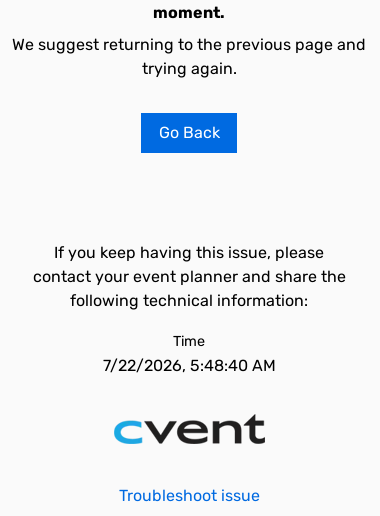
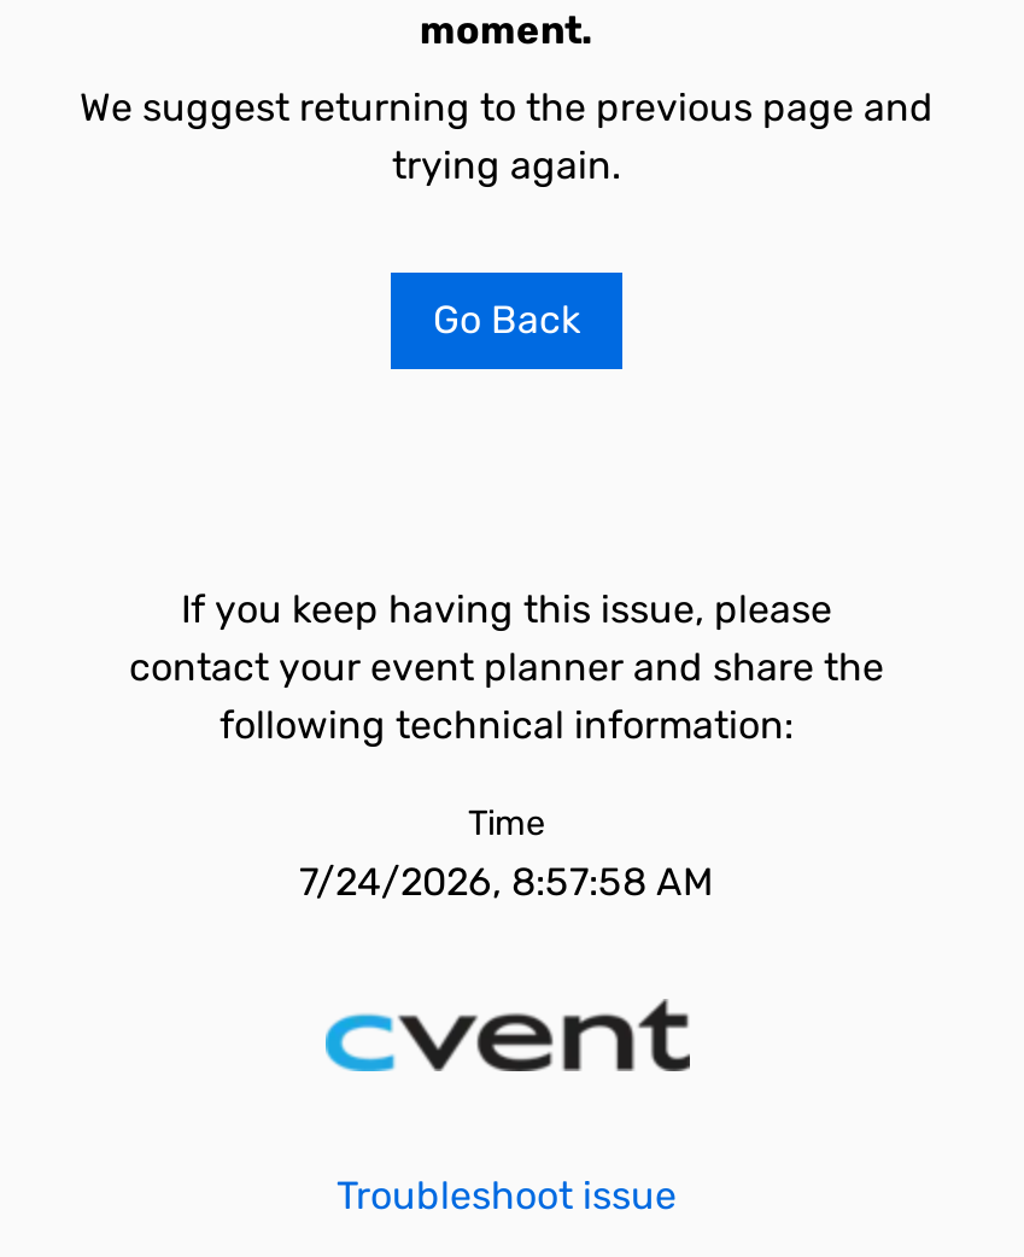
- 7/22/2026, 5:48:40 AM
+ 7/24/2026, 8:57:58 AM
